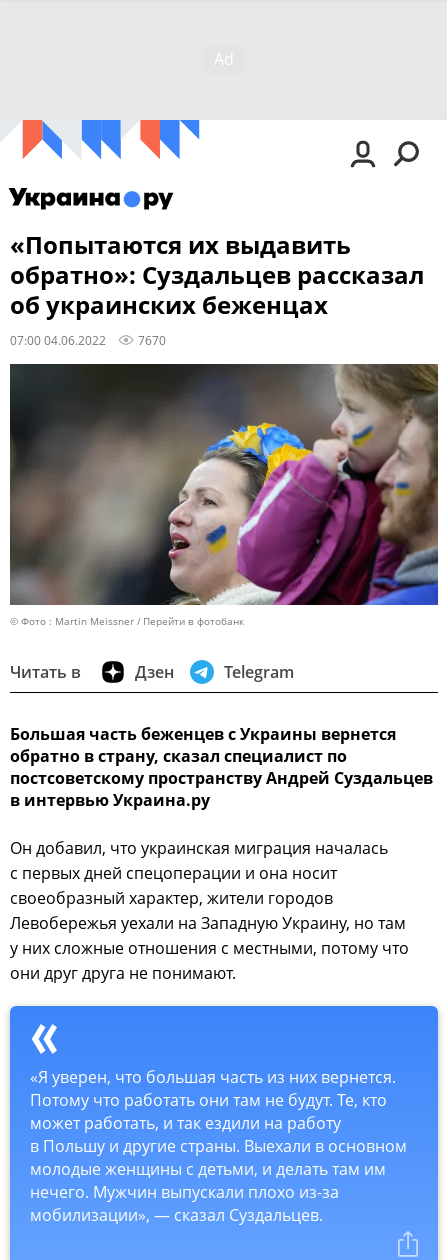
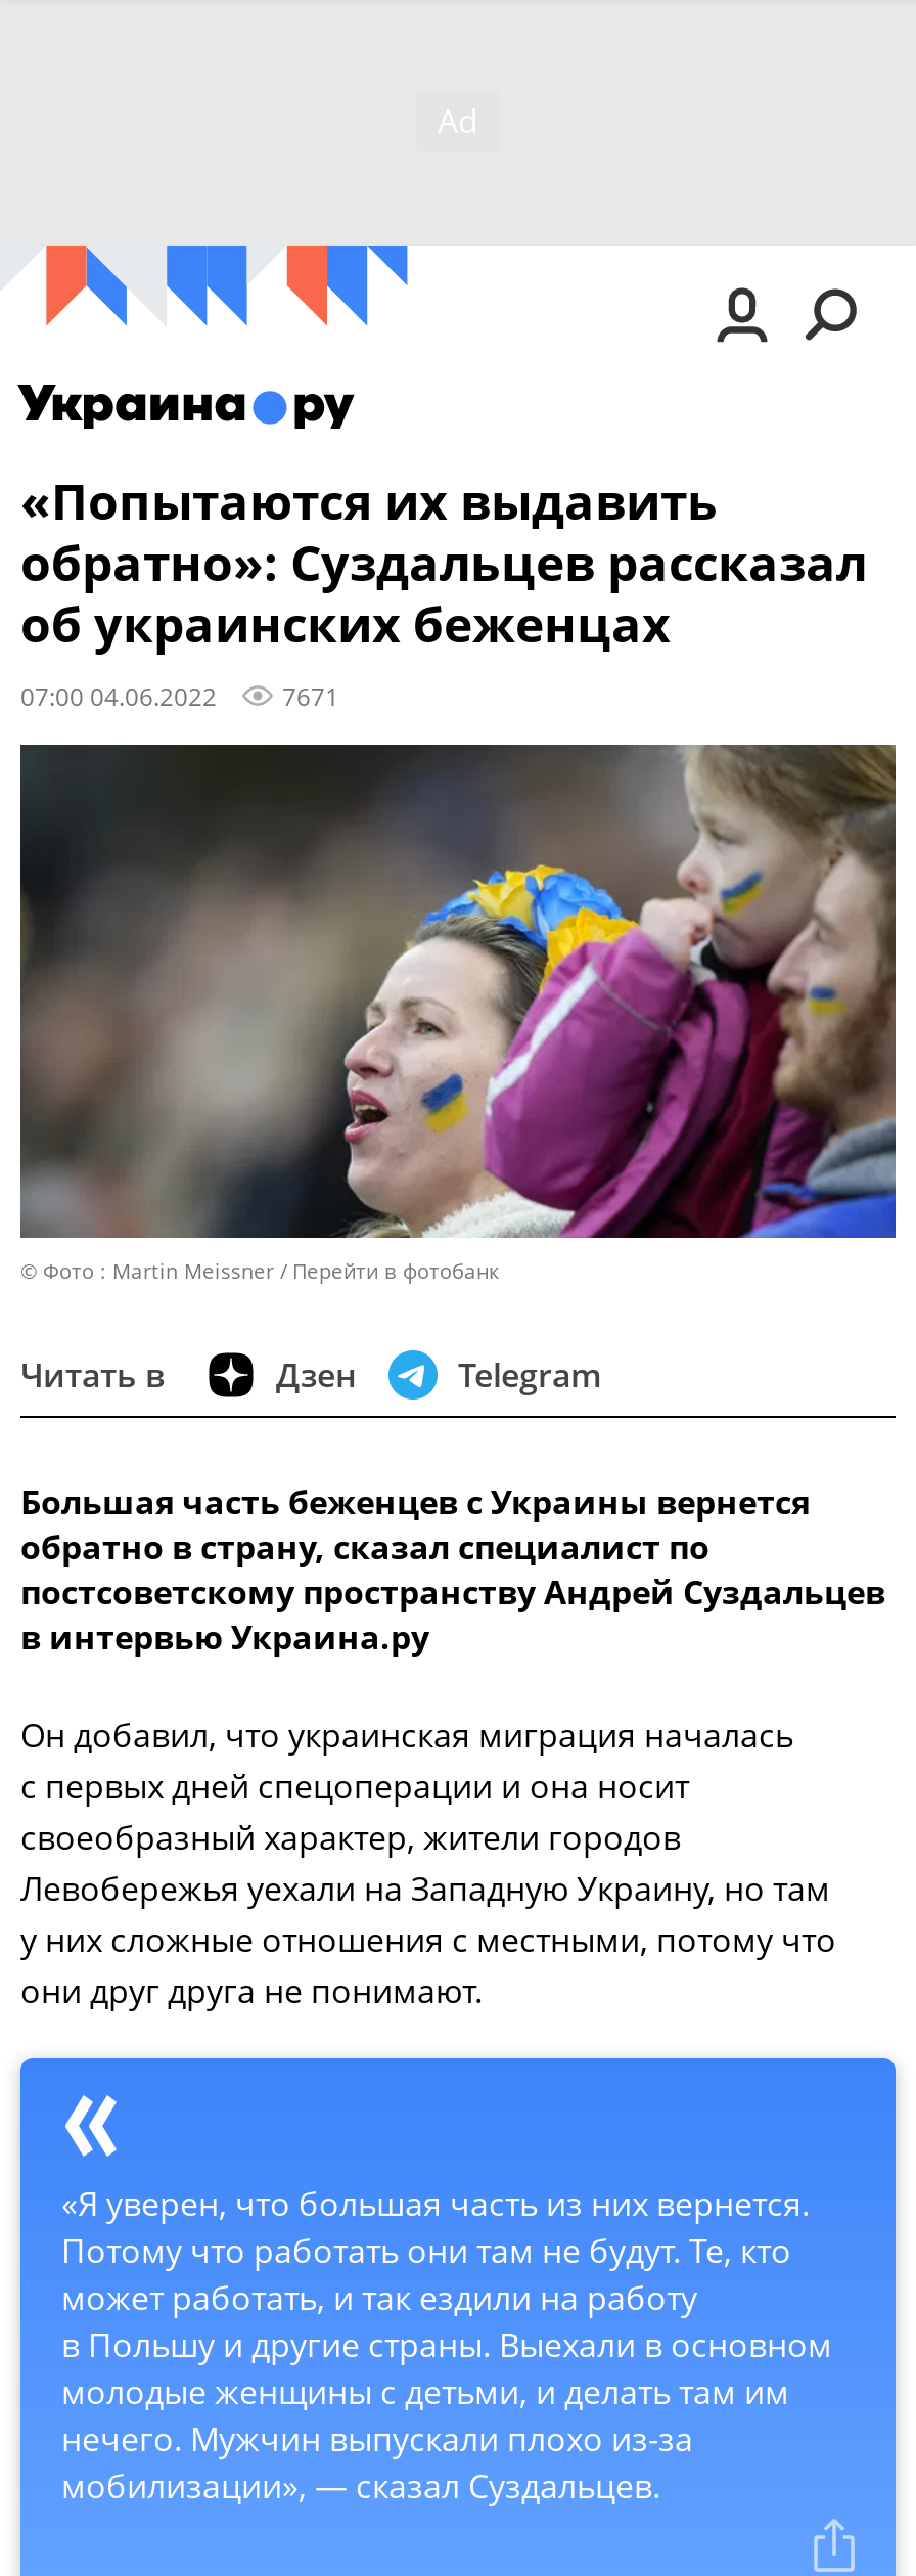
- 07:00 04.06.2022 7670
+ 07:00 04.06.2022 7671
